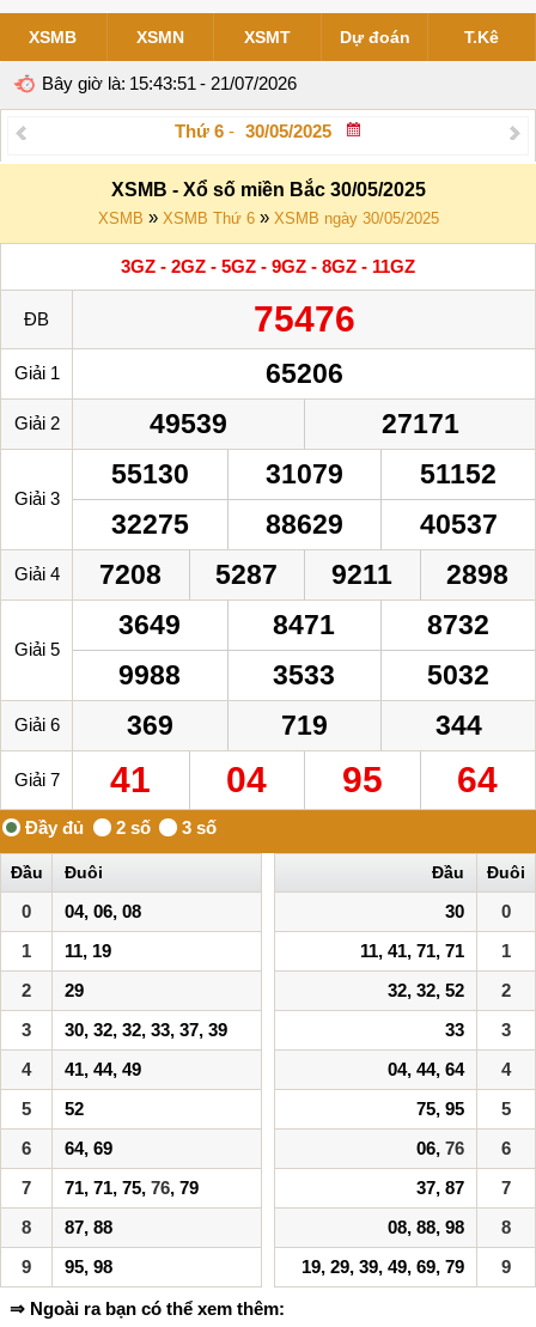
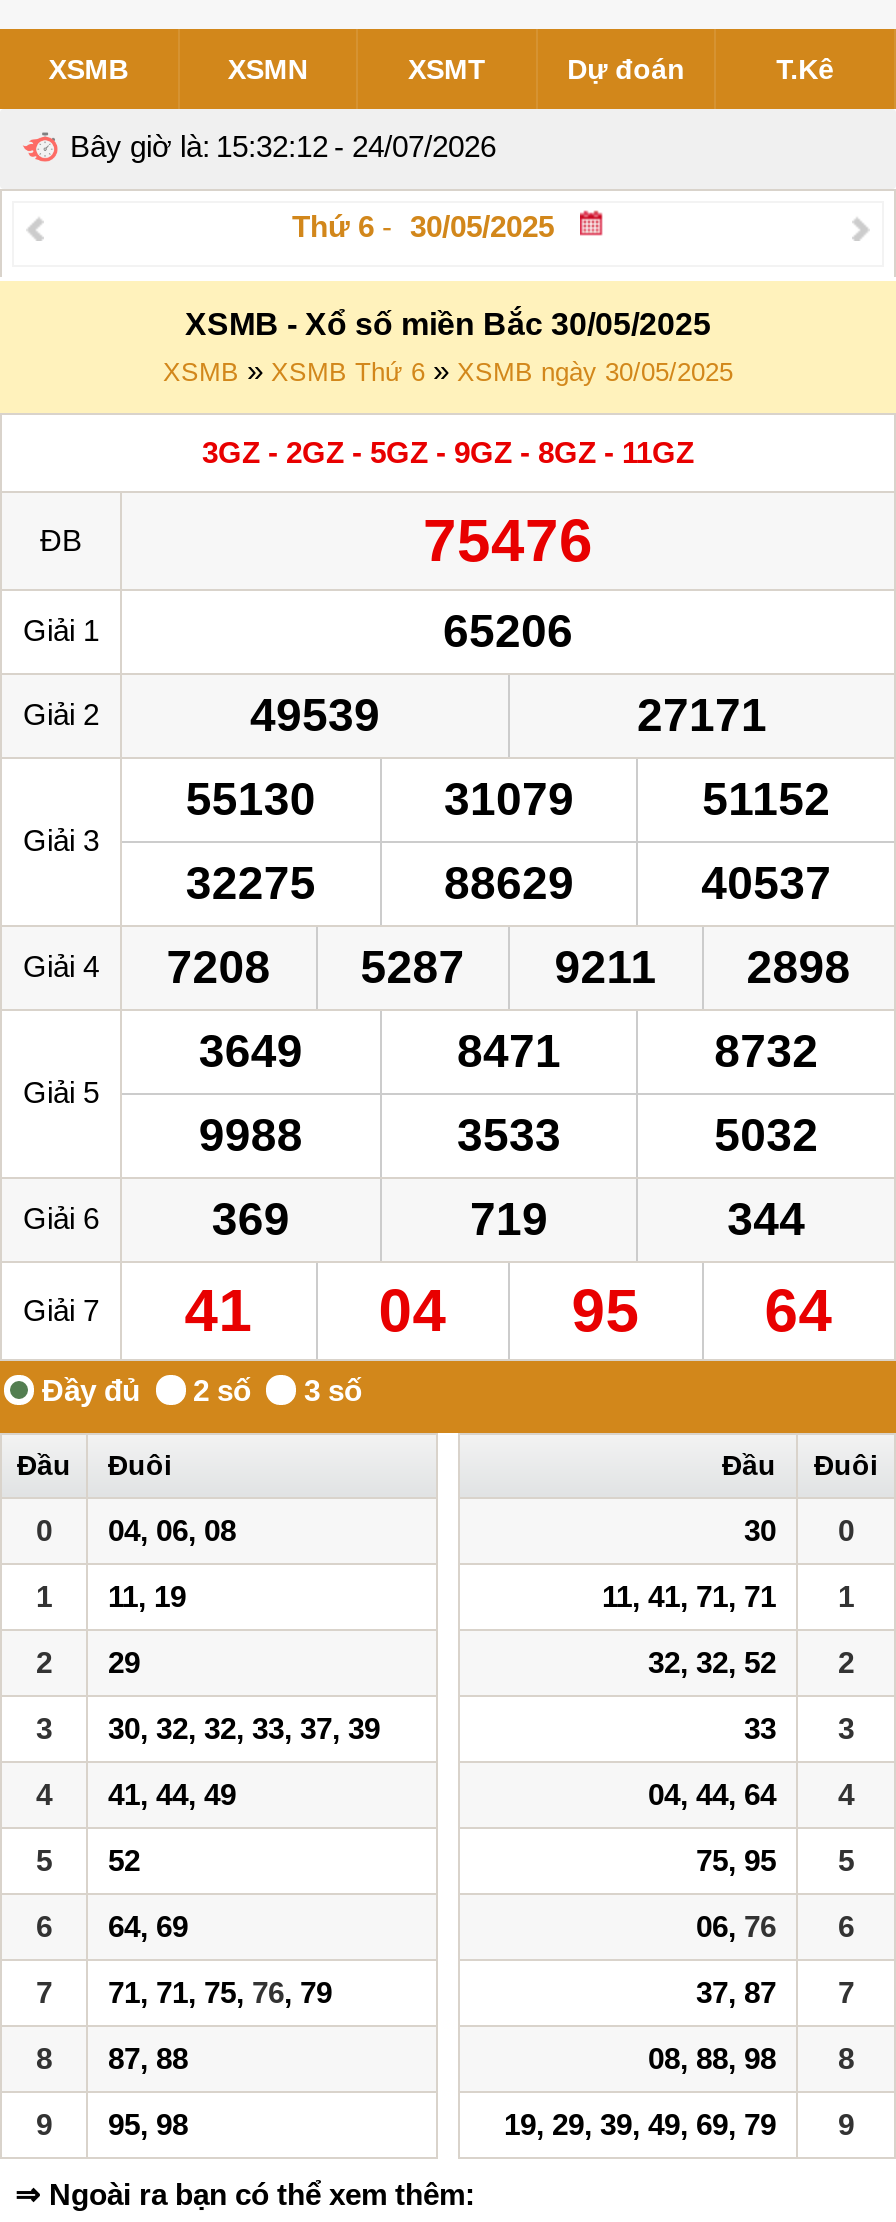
- Bây giờ là: 15:43:51 - 21/07/2026
+ Bây giờ là: 15:32:12 - 24/07/2026
